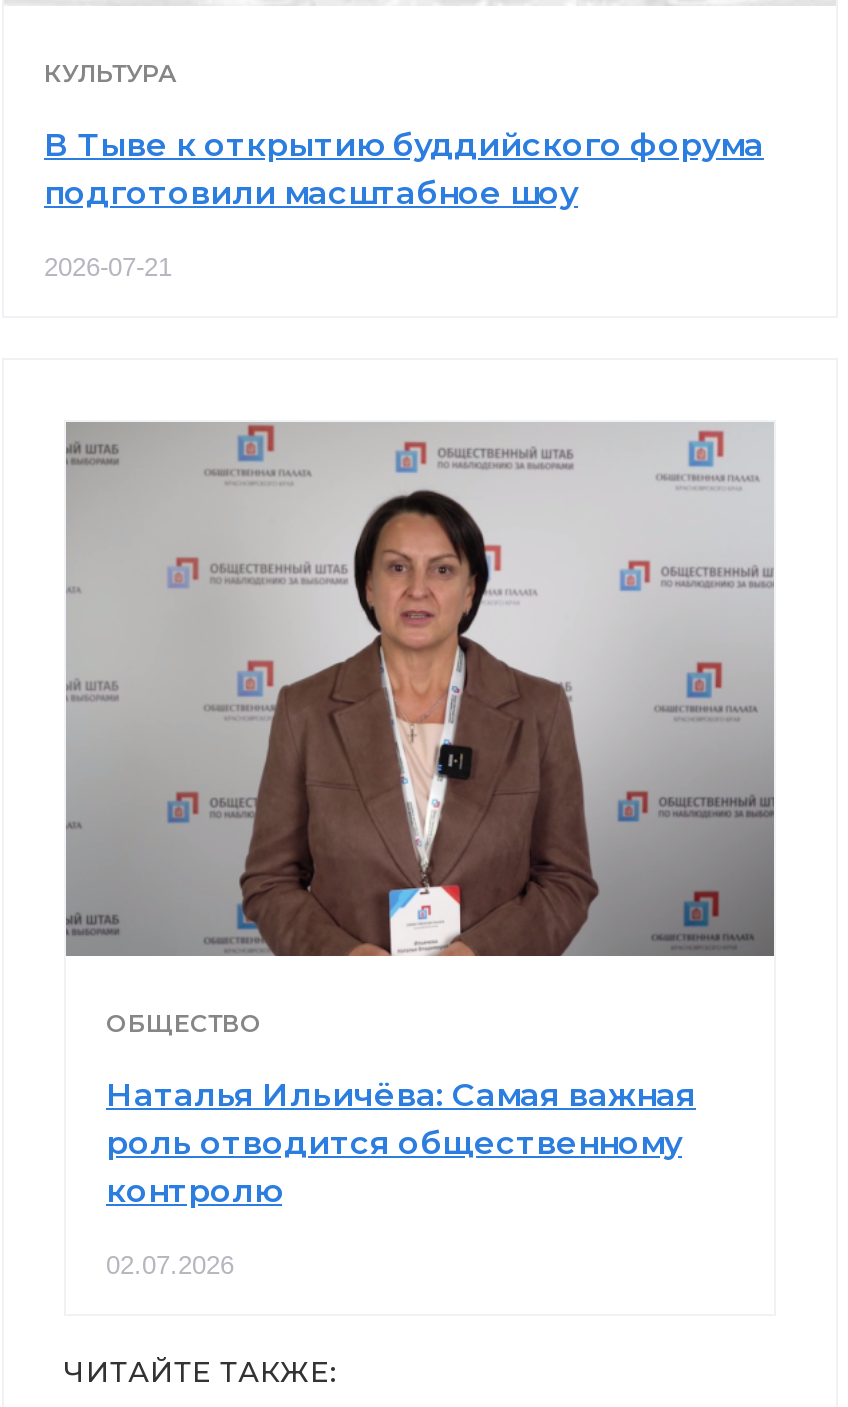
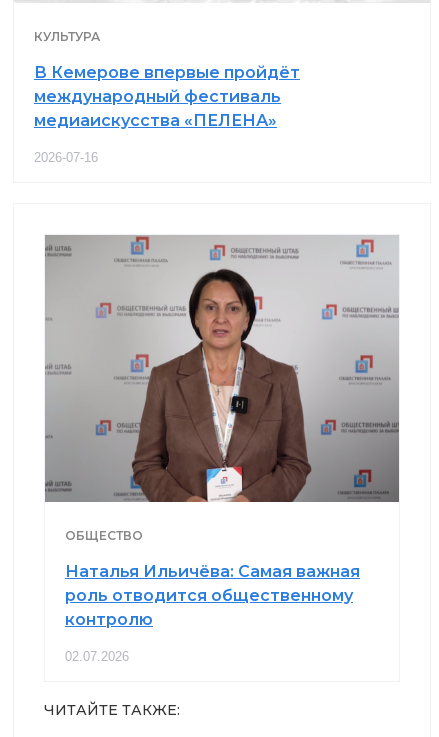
- В Тыве к открытию буддийского форума
- подготовили масштабное шоу
+ В Кемерове впервые пройдёт
+ международный фестиваль
+ медиаискусства «ПЕЛЕНА»

- 2026-07-21
+ 2026-07-16
